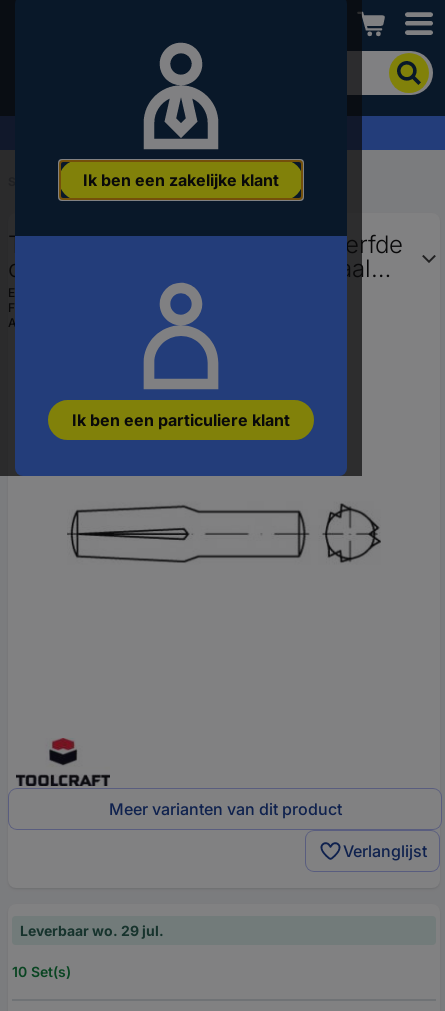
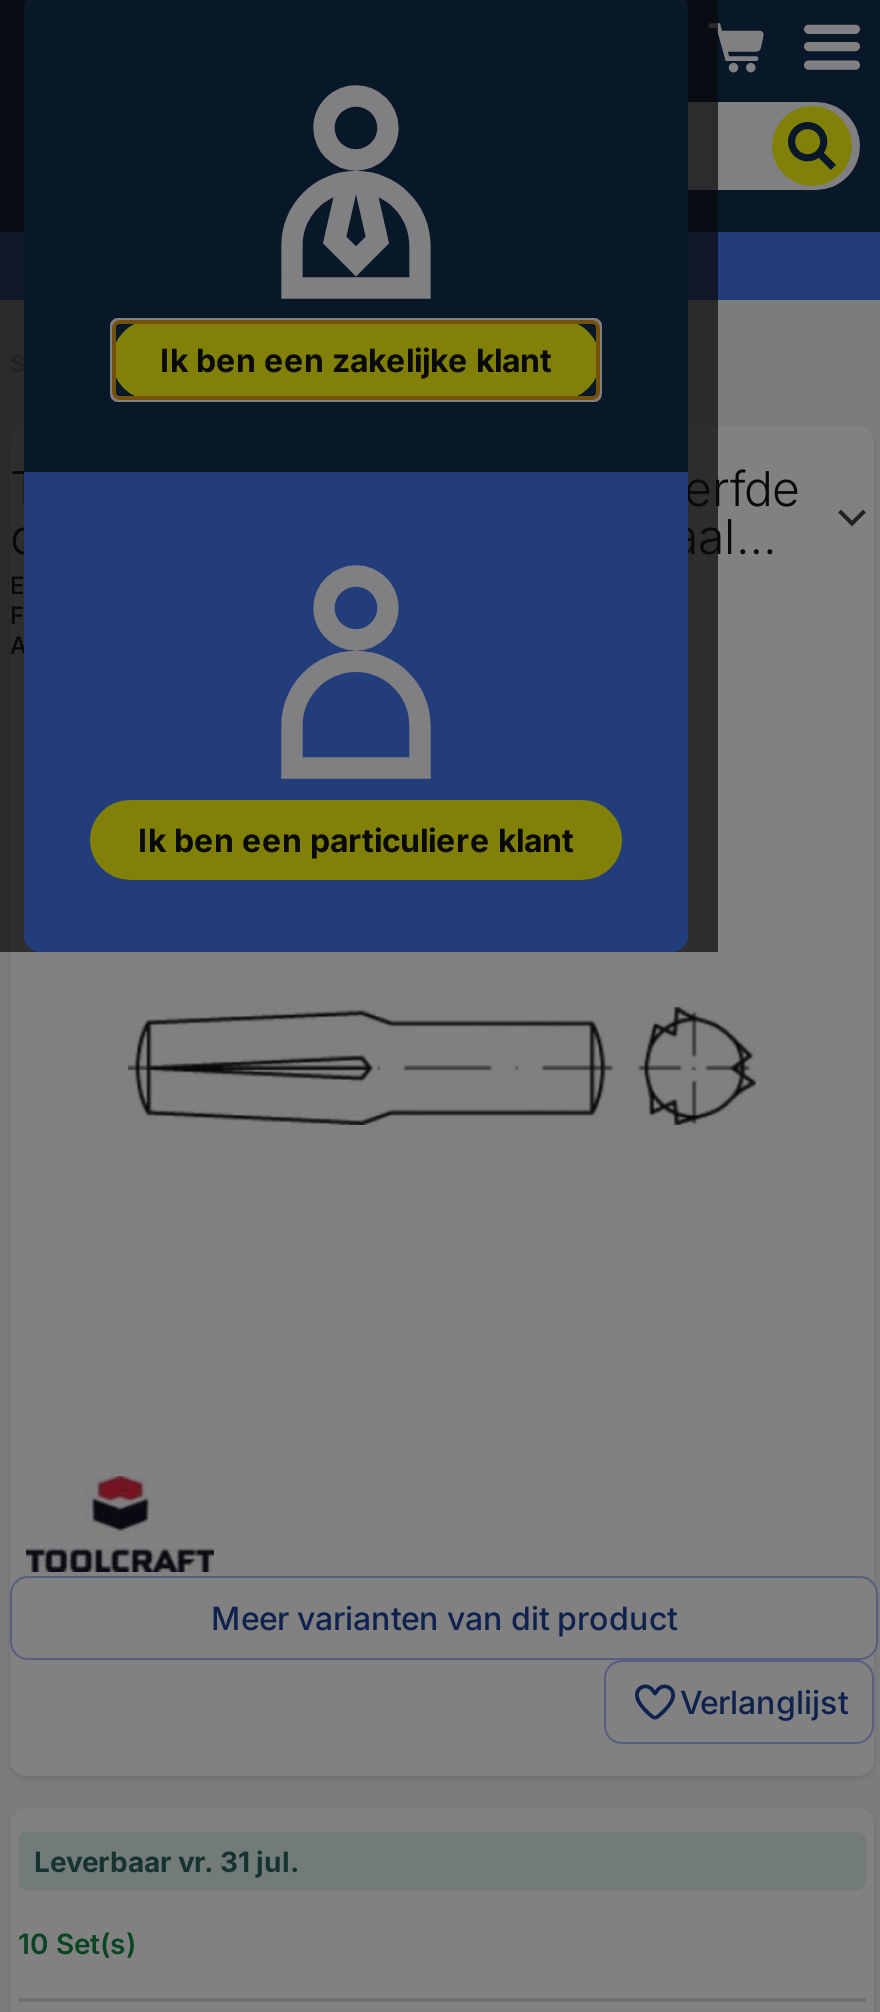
- Leverbaar wo. 29 jul.
+ Leverbaar vr. 31 jul.
